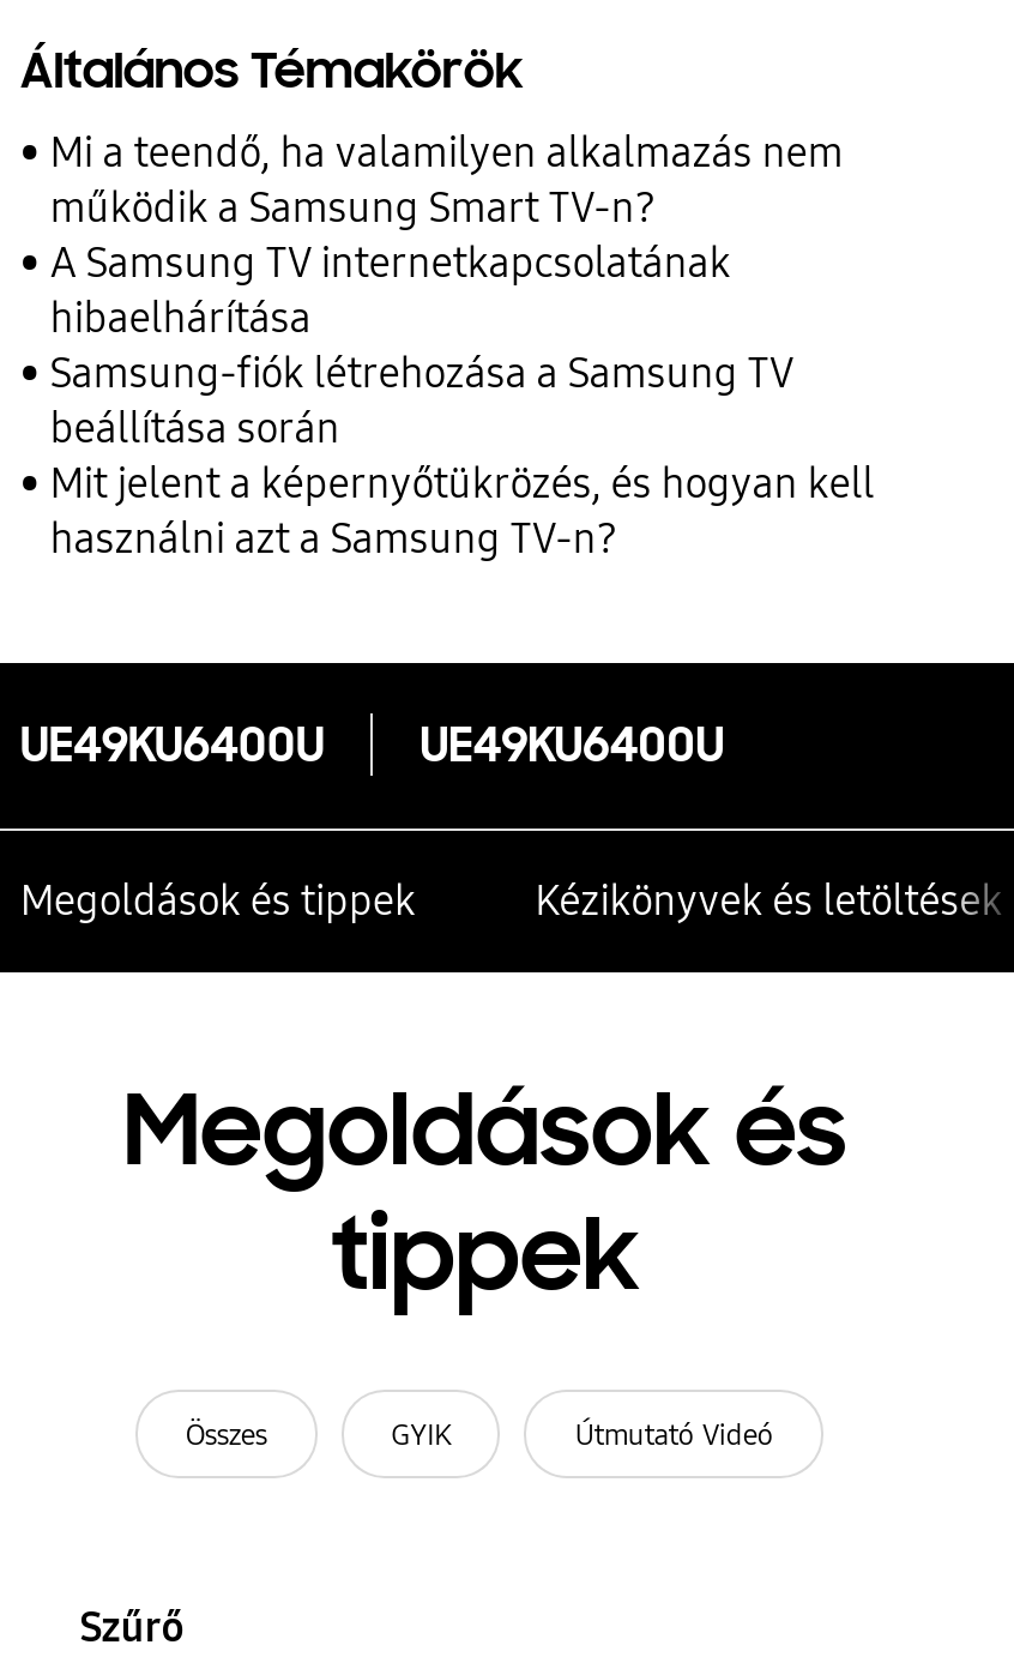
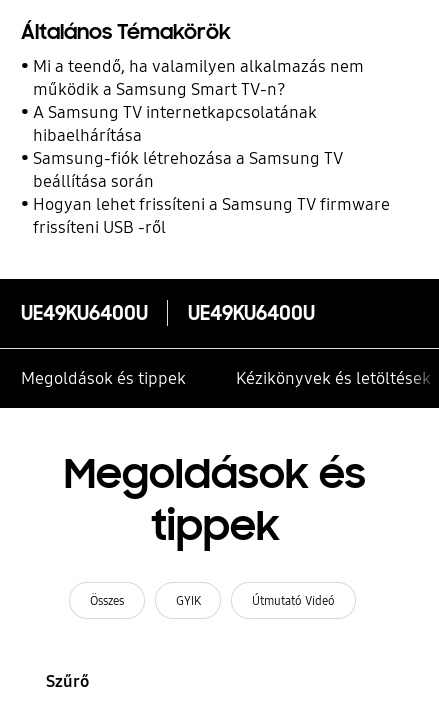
- Mit jelent a képernyőtükrözés, és hogyan kell
- használni azt a Samsung TV-n?
+ Hogyan lehet frissíteni a Samsung TV firmware
+ frissíteni USB -ről
